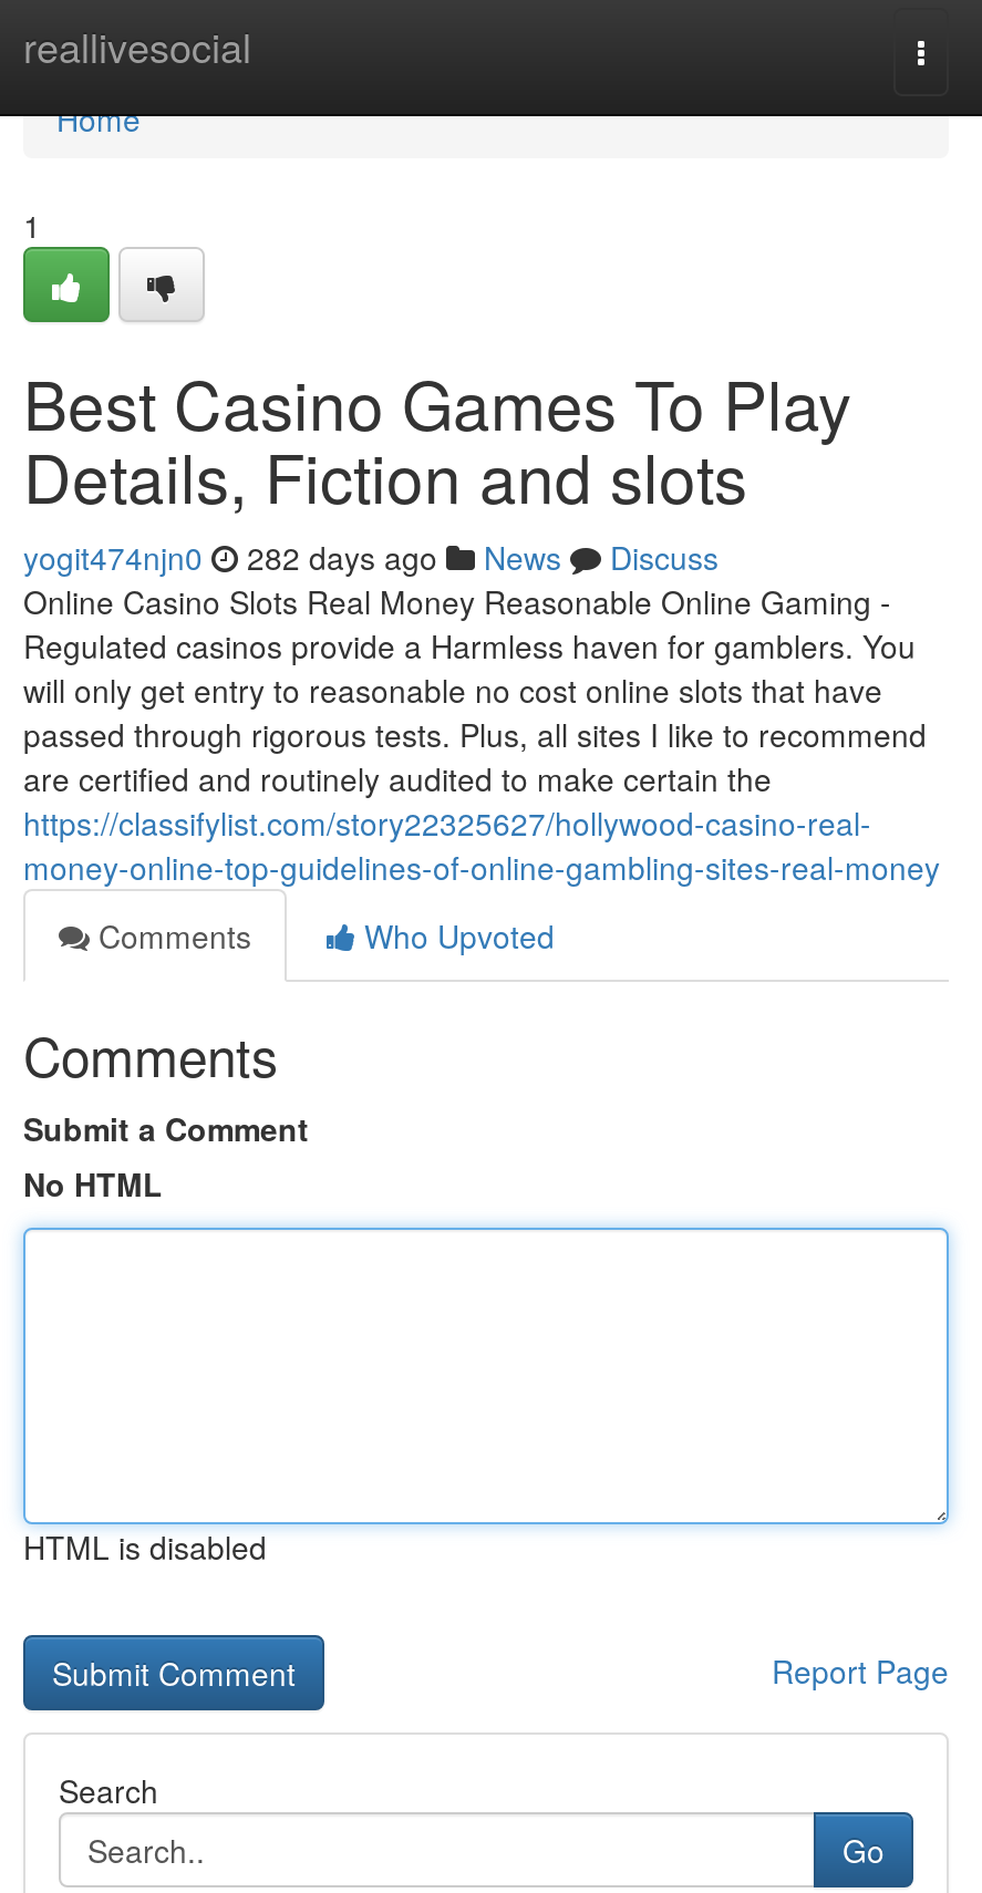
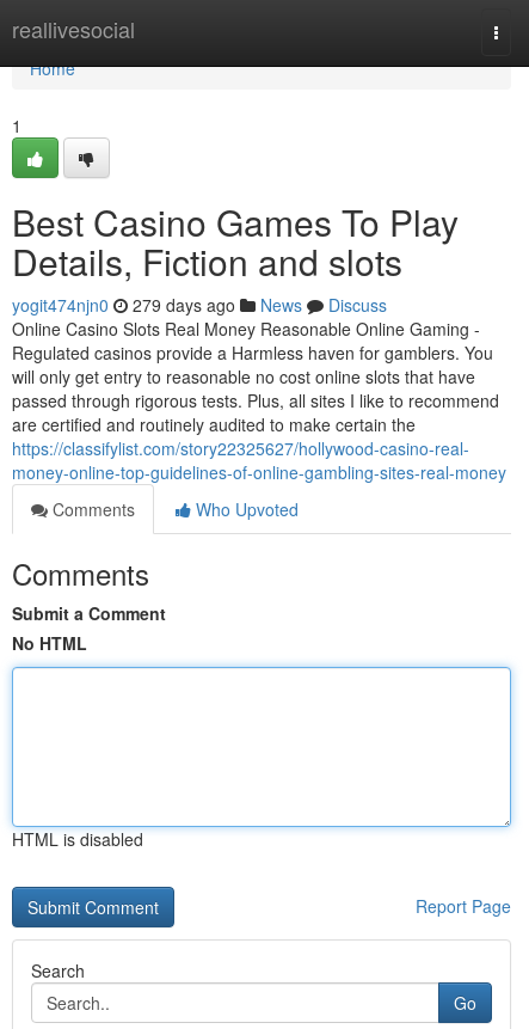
- yogit474njn0 282 days ago News Discuss
+ yogit474njn0 279 days ago News Discuss
